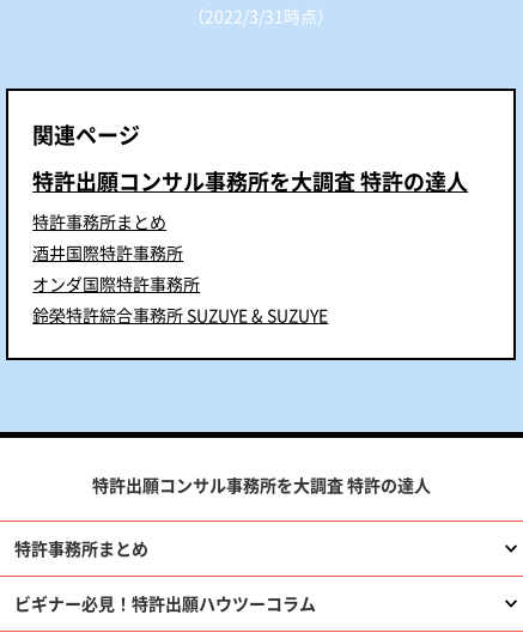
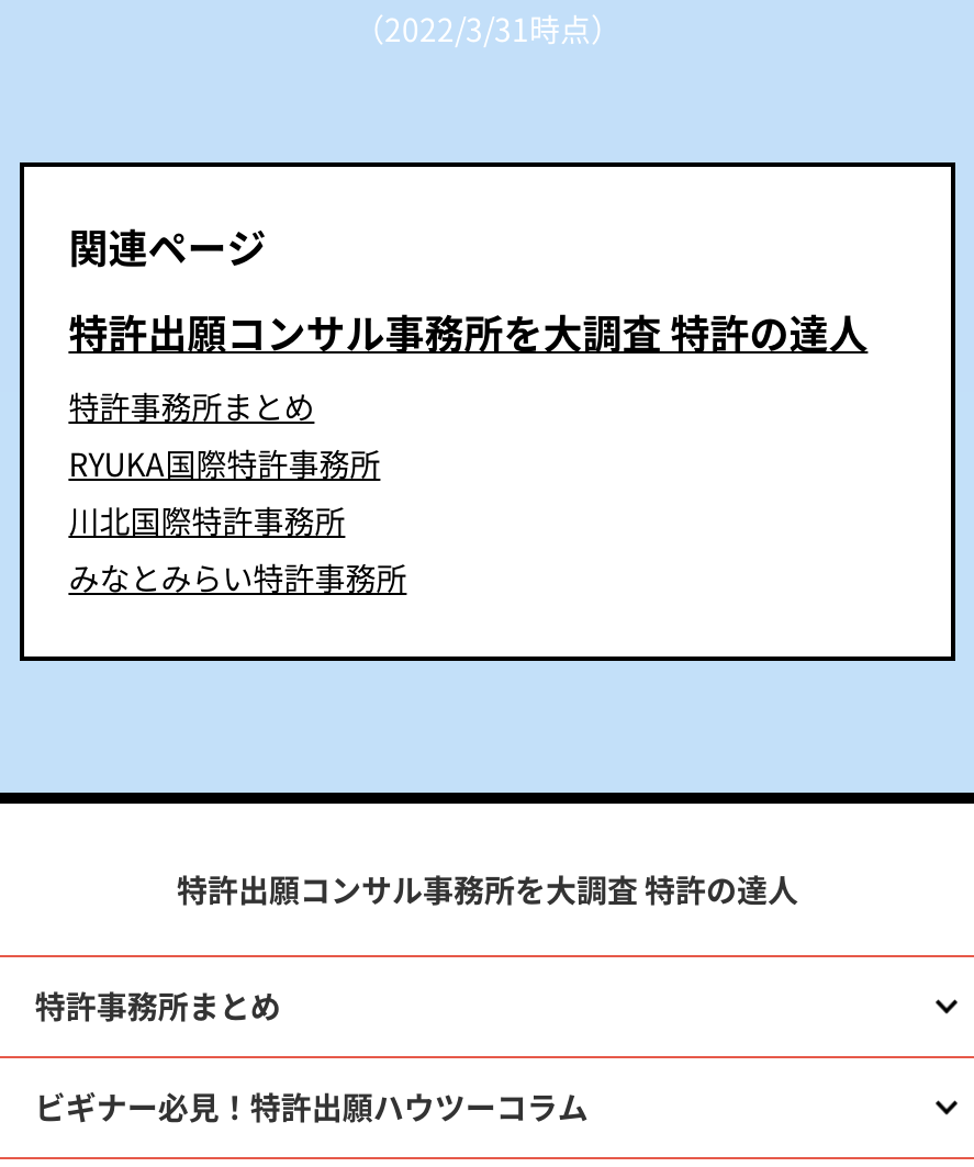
- 酒井国際特許事務所
- オンダ国際特許事務所
- 鈴榮特許綜合事務所 SUZUYE & SUZUYE
+ RYUKA国際特許事務所
+ 川北国際特許事務所
+ みなとみらい特許事務所
